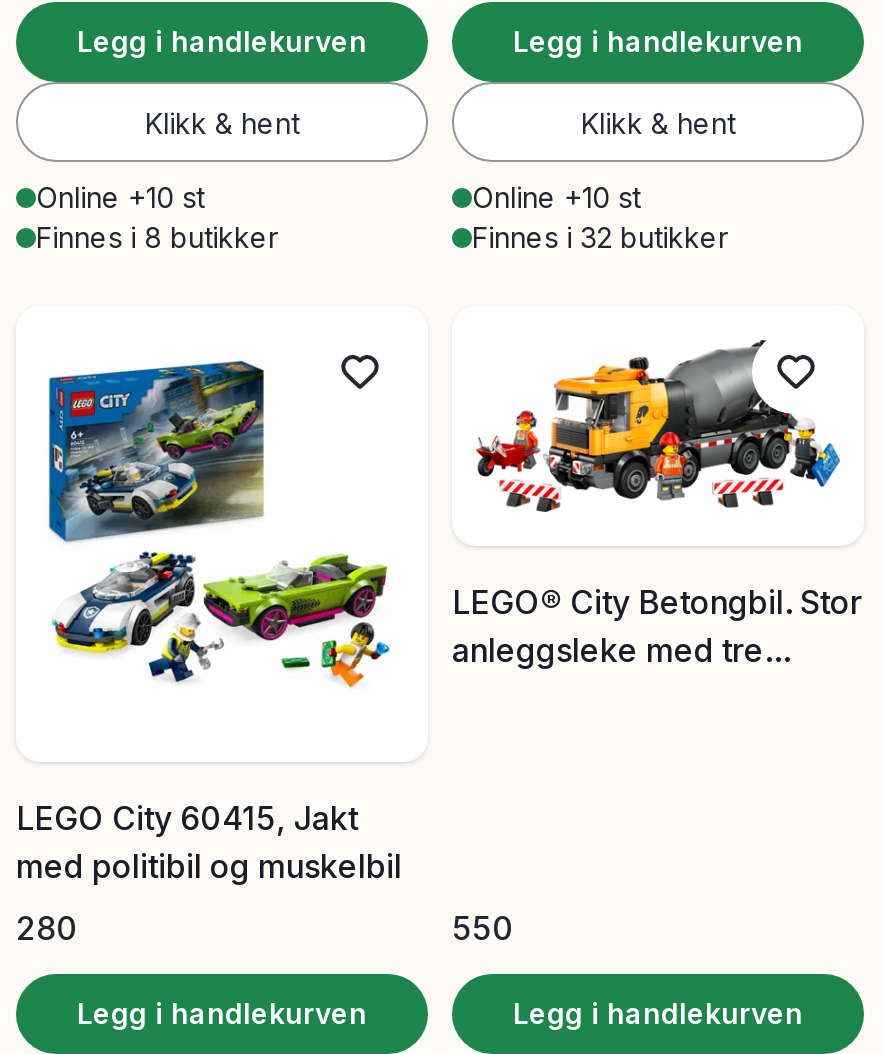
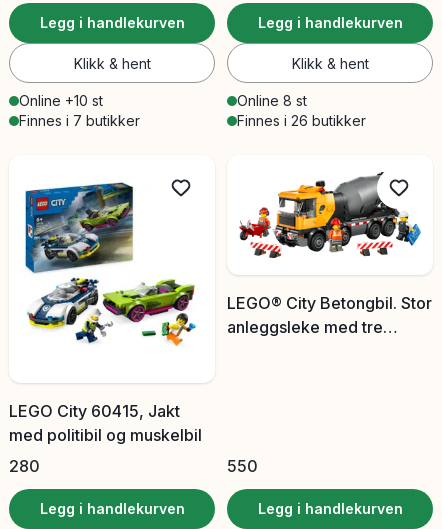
- Online +10 st
+ Online 8 st

- Finnes i 8 butikker
+ Finnes i 7 butikker

- Finnes i 32 butikker
+ Finnes i 26 butikker
